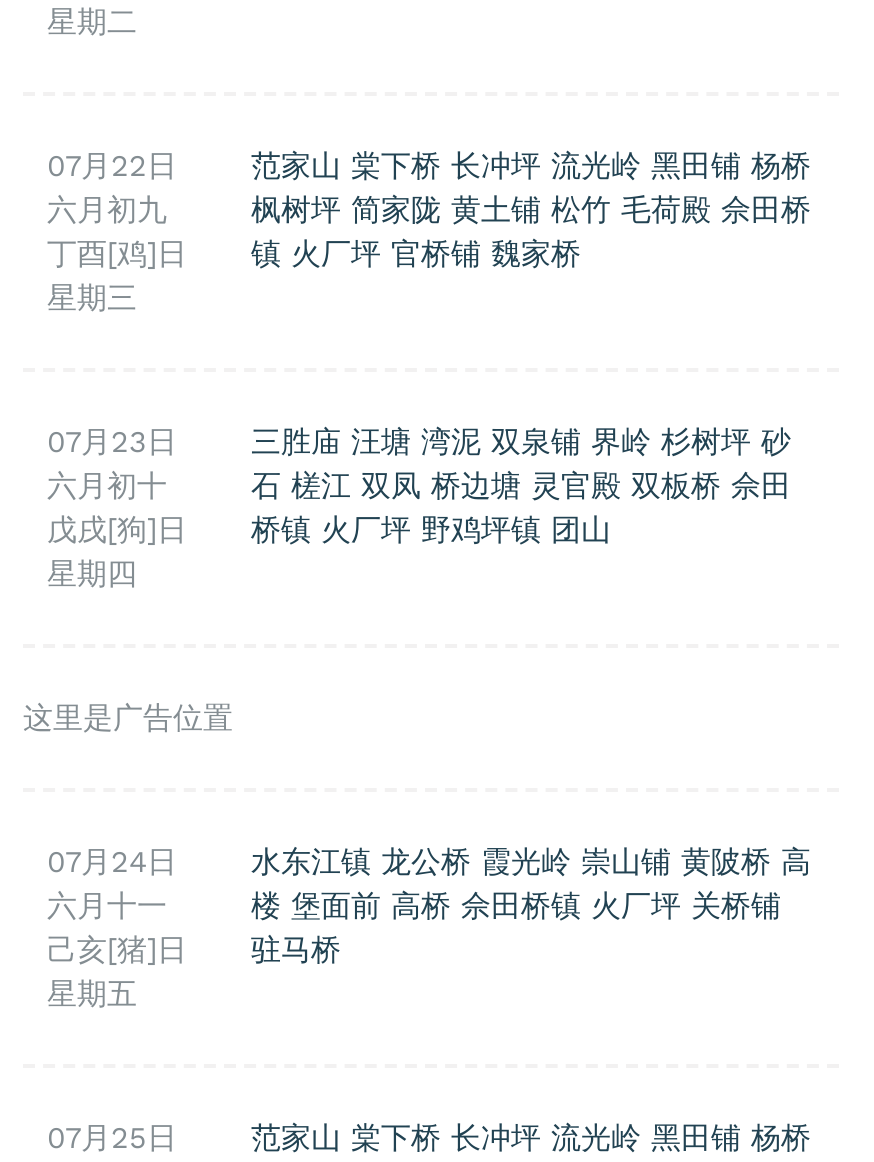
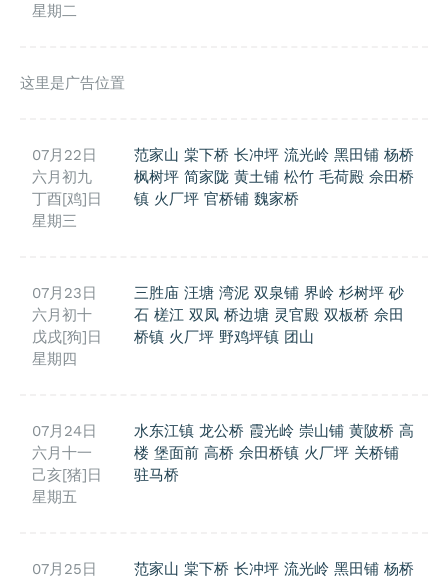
moved down: 07月22日 | 六月初九 | 丁酉[鸡]日 | ... | 石 槎江 双凤 桥边塘 灵官殿 双板桥 佘田 | 桥镇 火厂坪 野鸡坪镇 团山

moved up: 这里是广告位置
